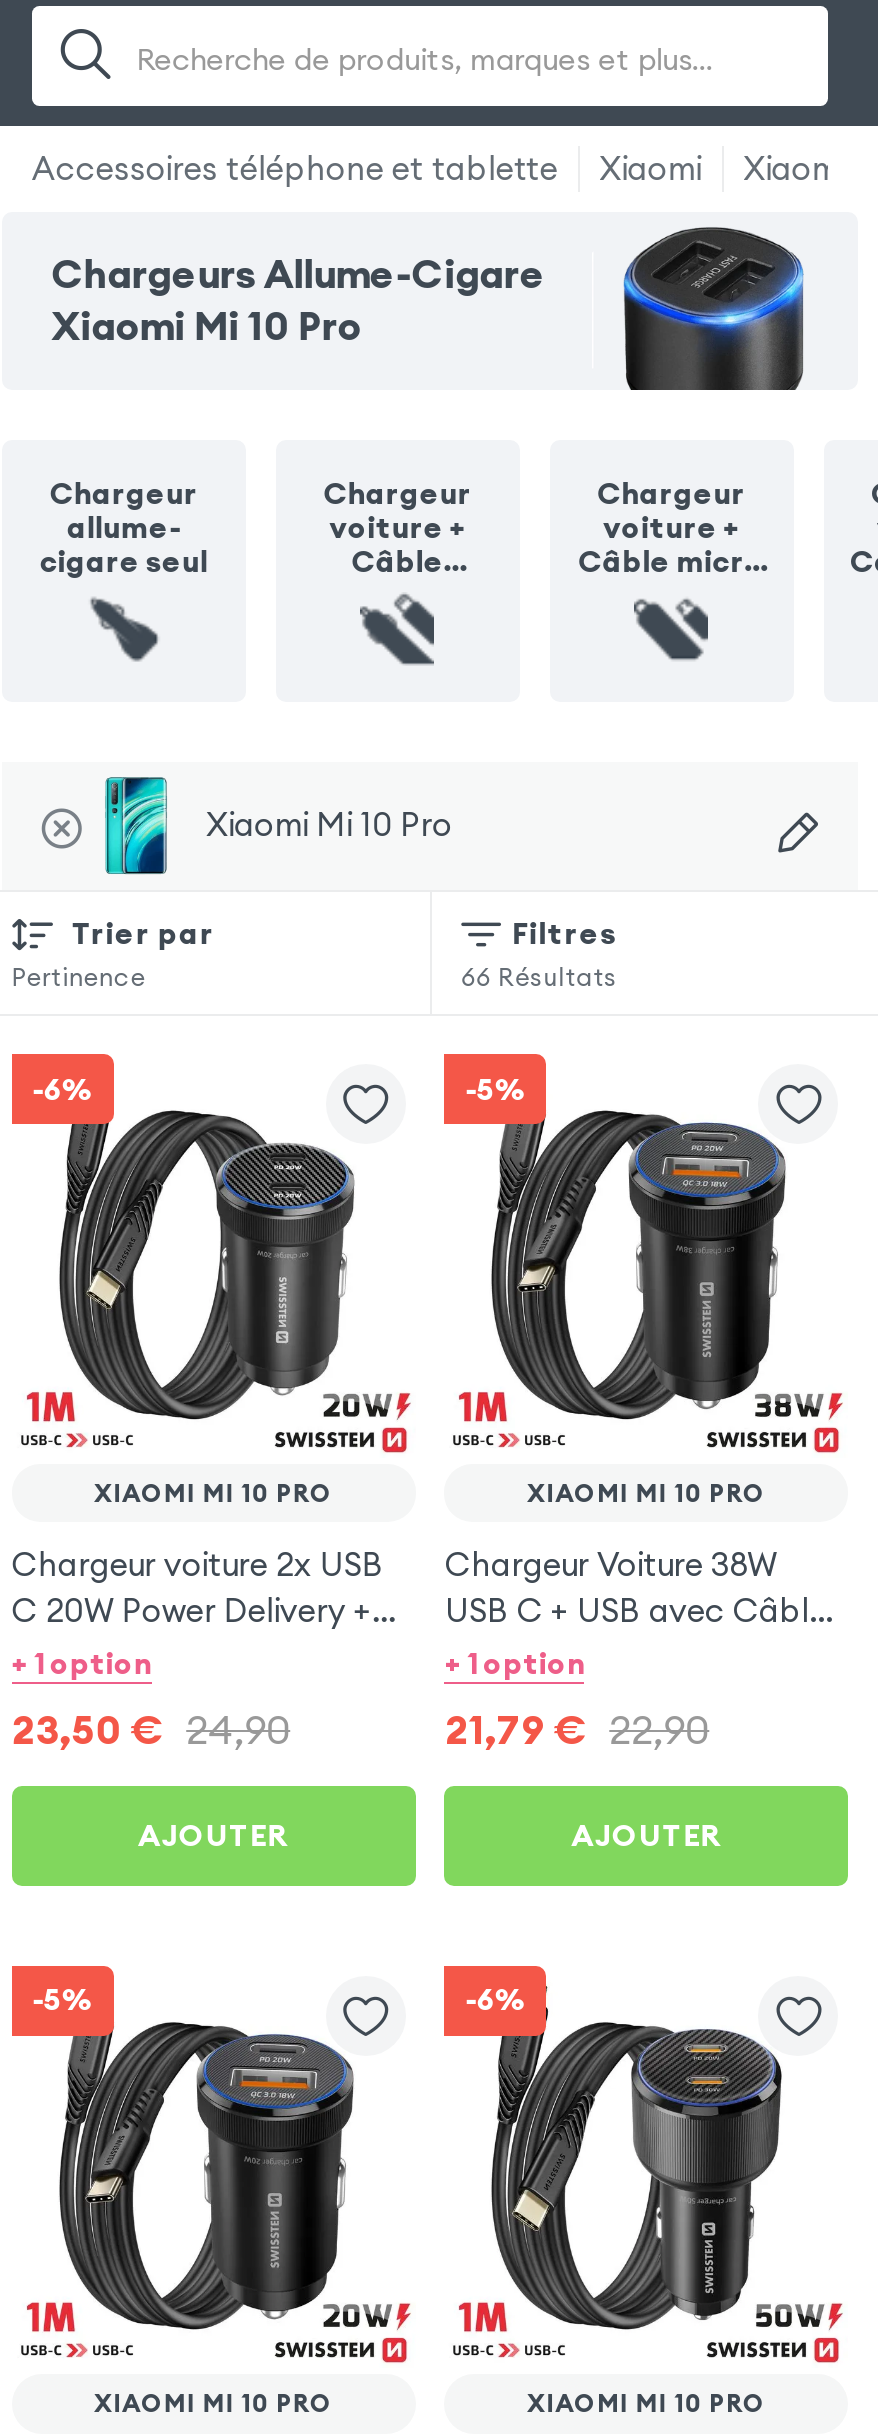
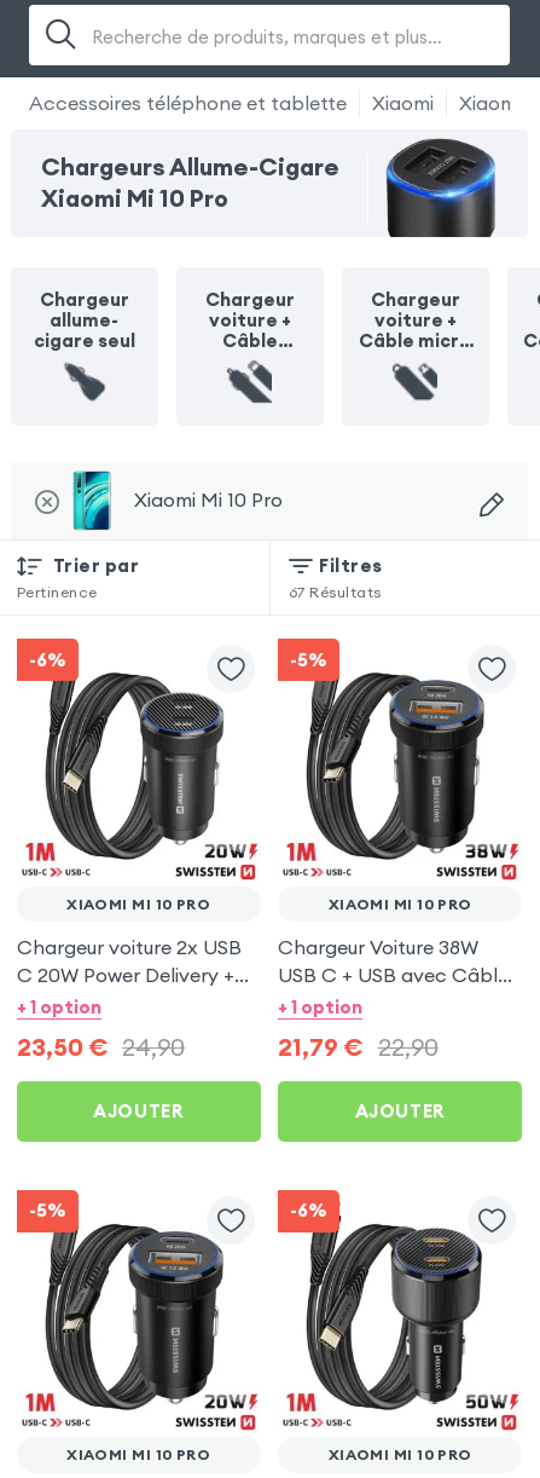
- 66 Résultats
+ 67 Résultats
